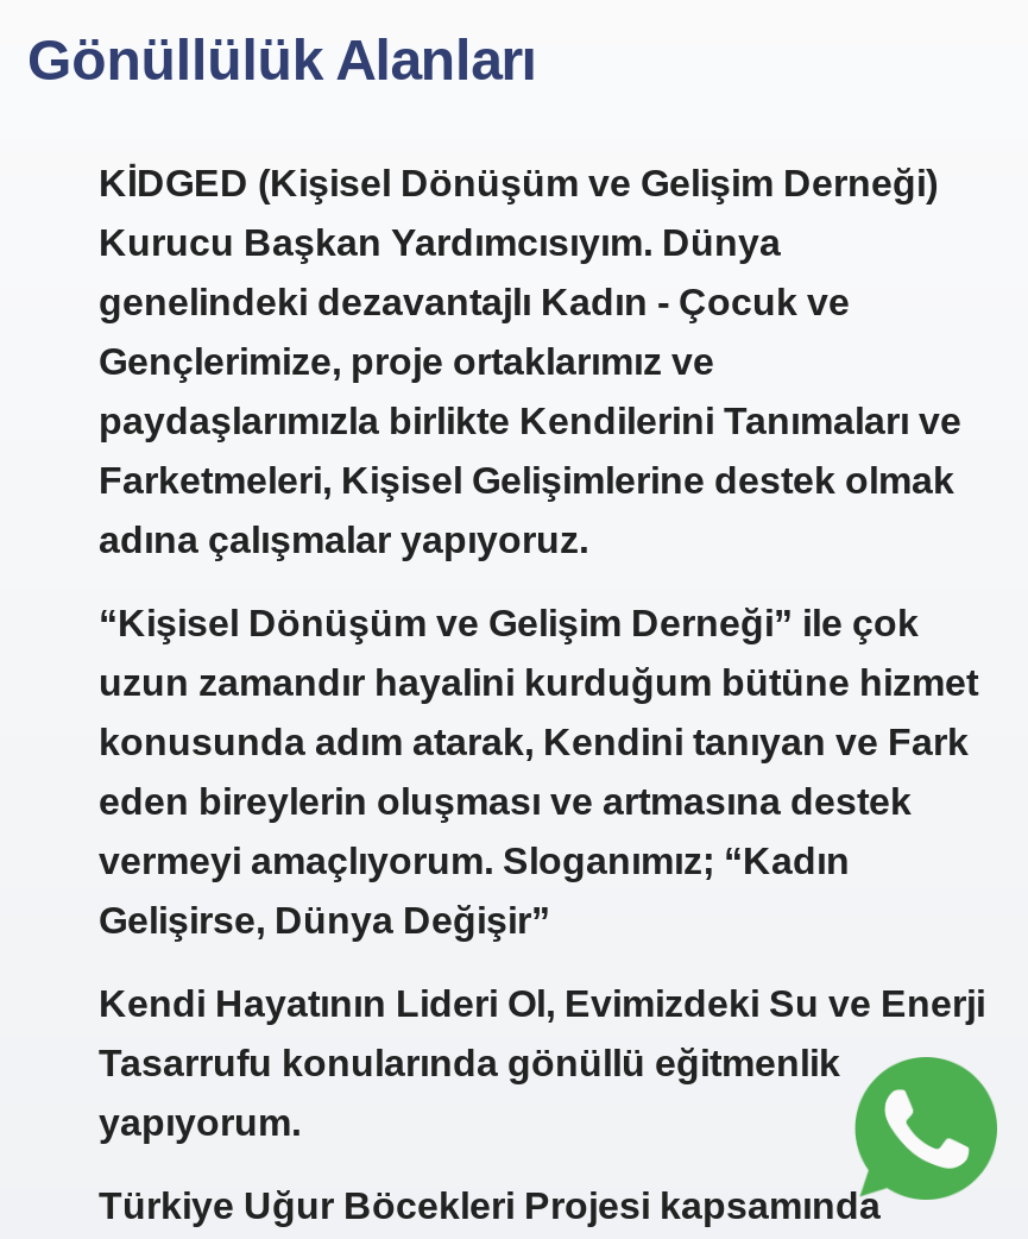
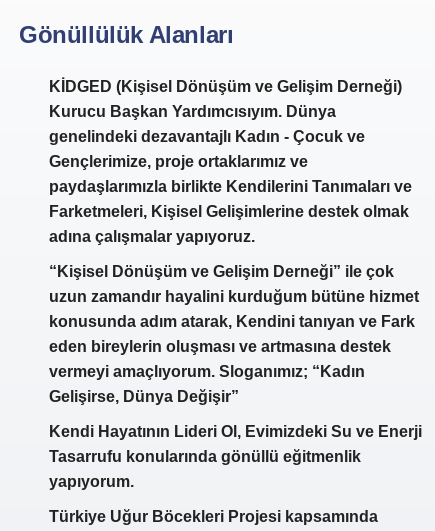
- [image]
